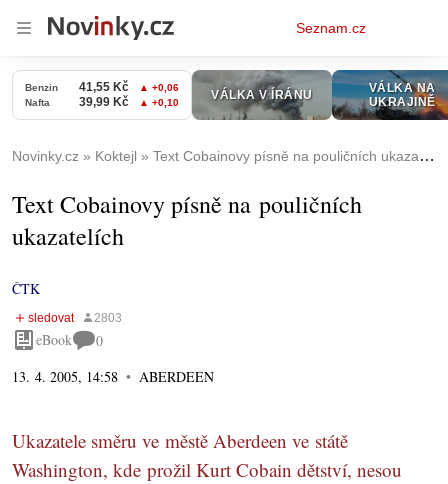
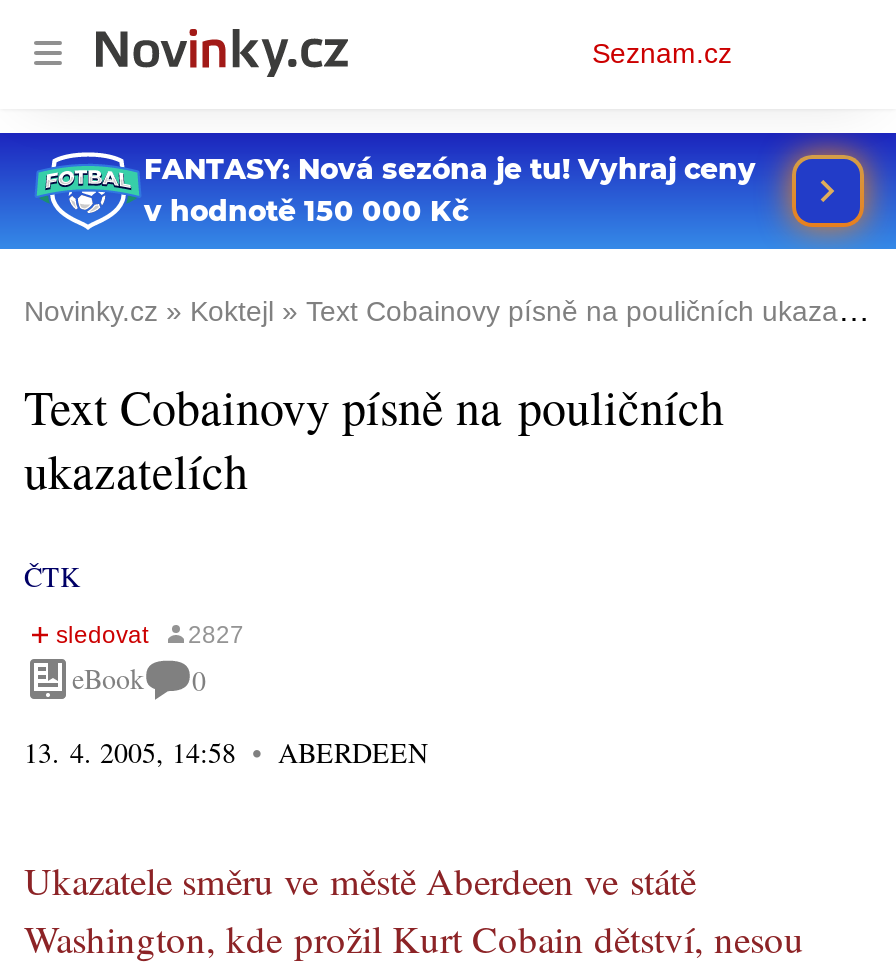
- [image]
+ [image]
